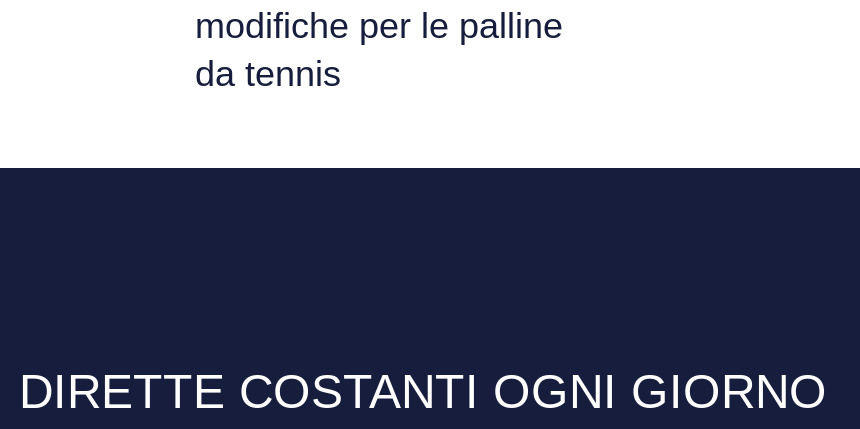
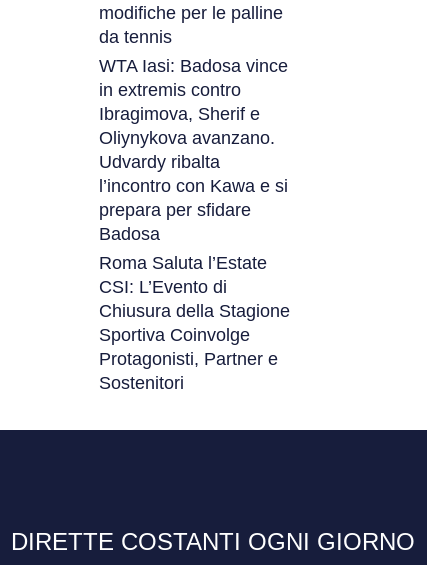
+ WTA Iasi: Badosa vince
+ in extremis contro
+ Ibragimova, Sherif e
+ Oliynykova avanzano.
+ Udvardy ribalta
+ l’incontro con Kawa e si
+ prepara per sfidare
+ Badosa
+ Roma Saluta l’Estate
+ CSI: L’Evento di
+ Chiusura della Stagione
+ Sportiva Coinvolge
+ Protagonisti, Partner e
+ Sostenitori
